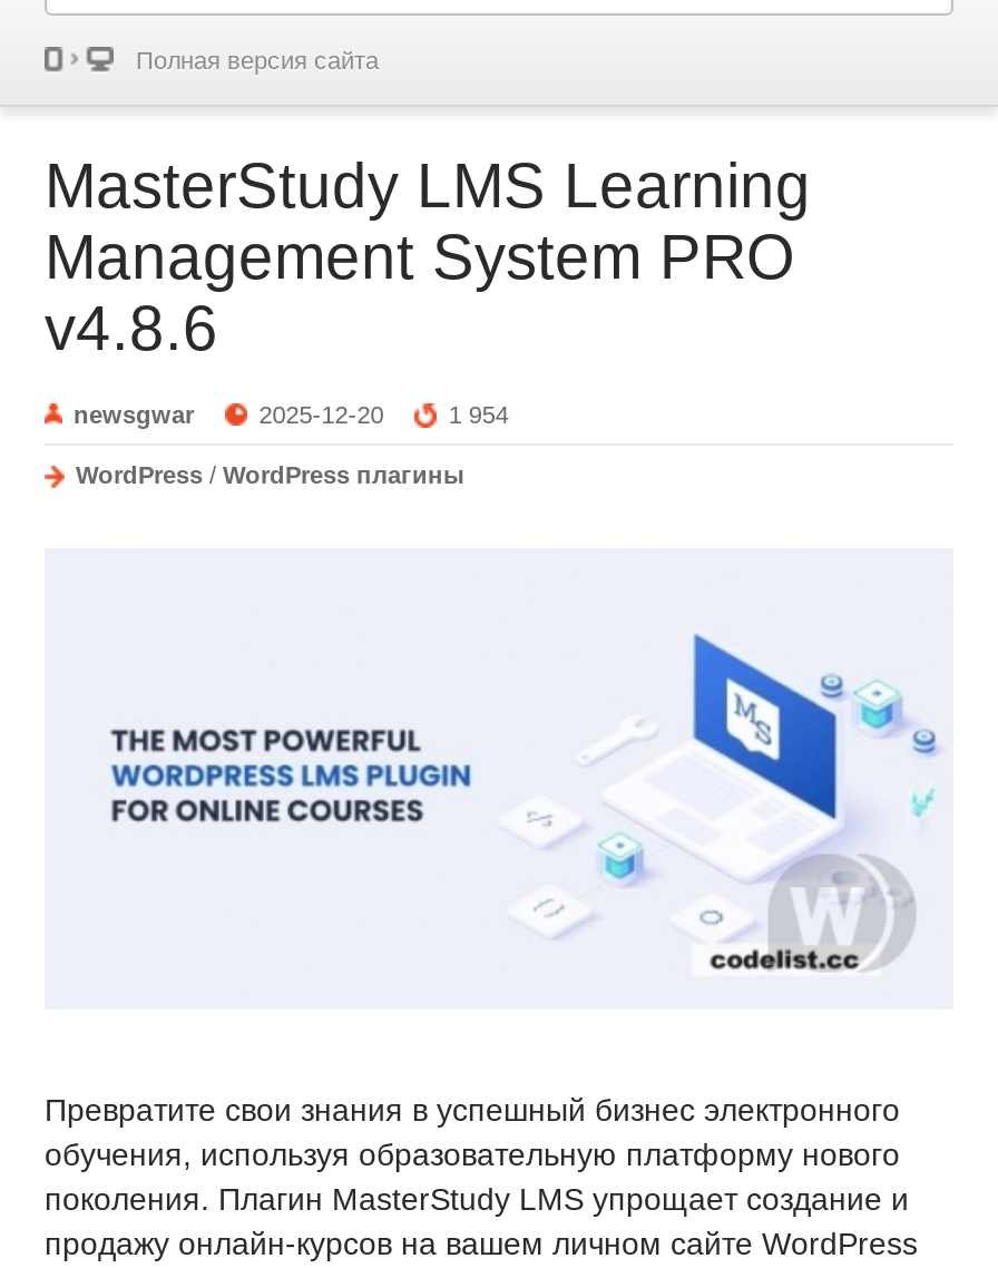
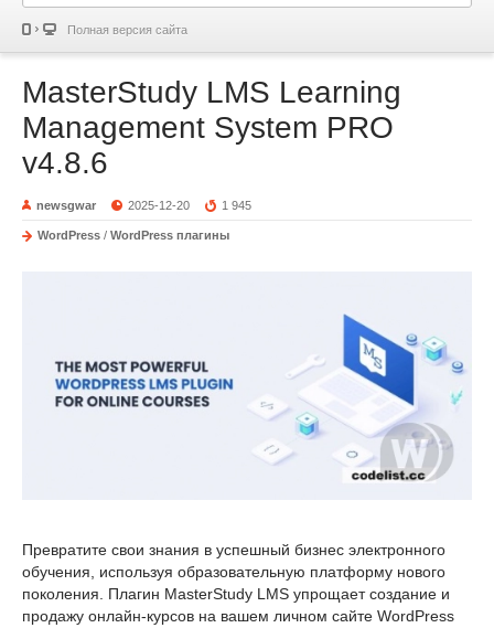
- 1 954
+ 1 945
